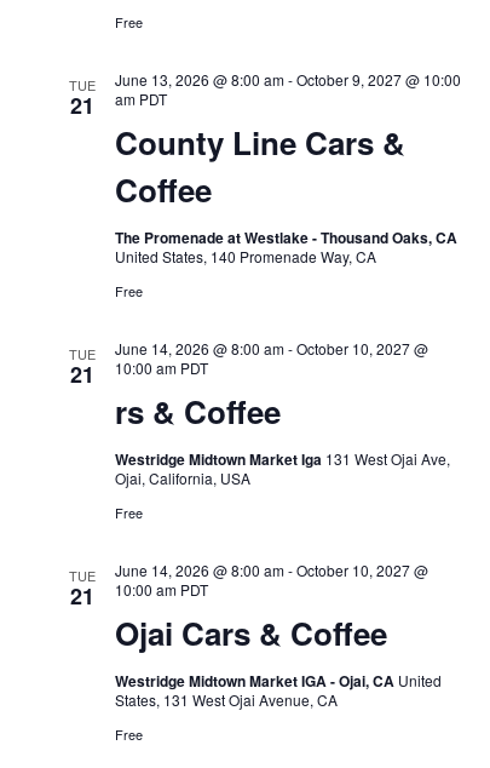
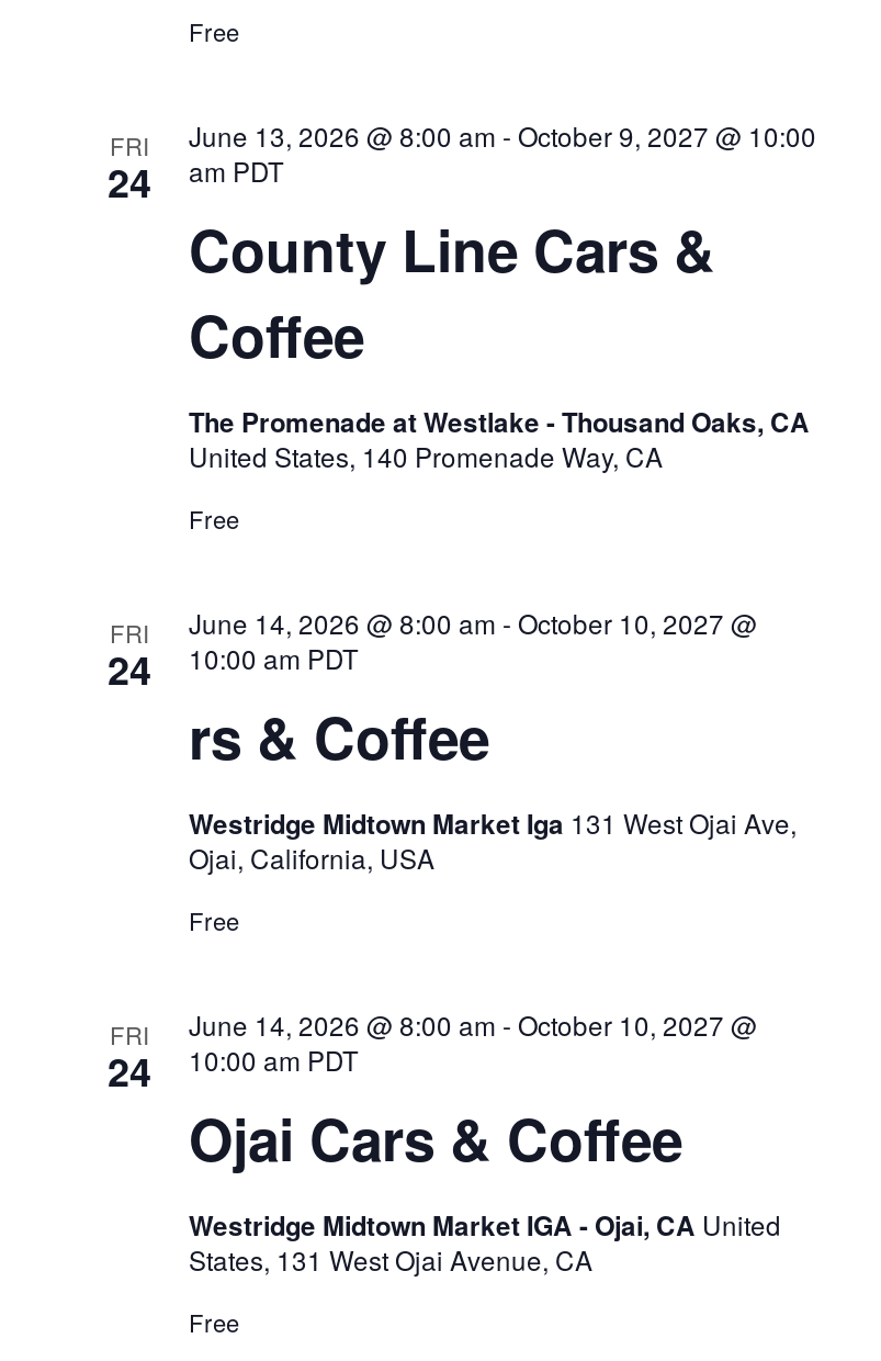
- TUE
- 21
+ FRI
+ 24

- TUE
- 21
+ FRI
+ 24

- TUE
- 21
+ FRI
+ 24
